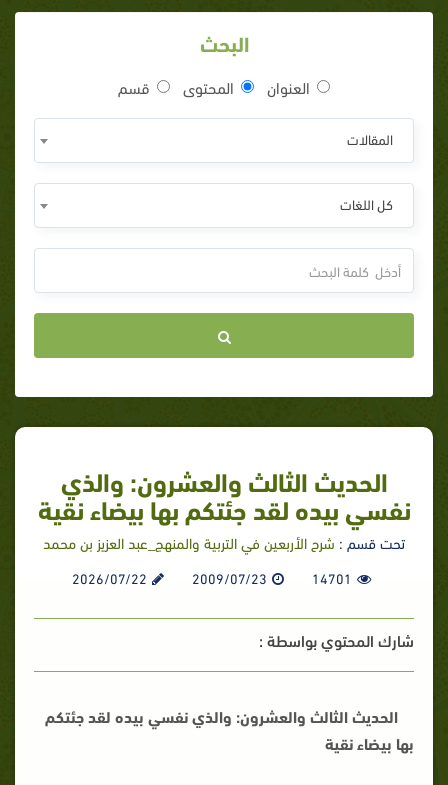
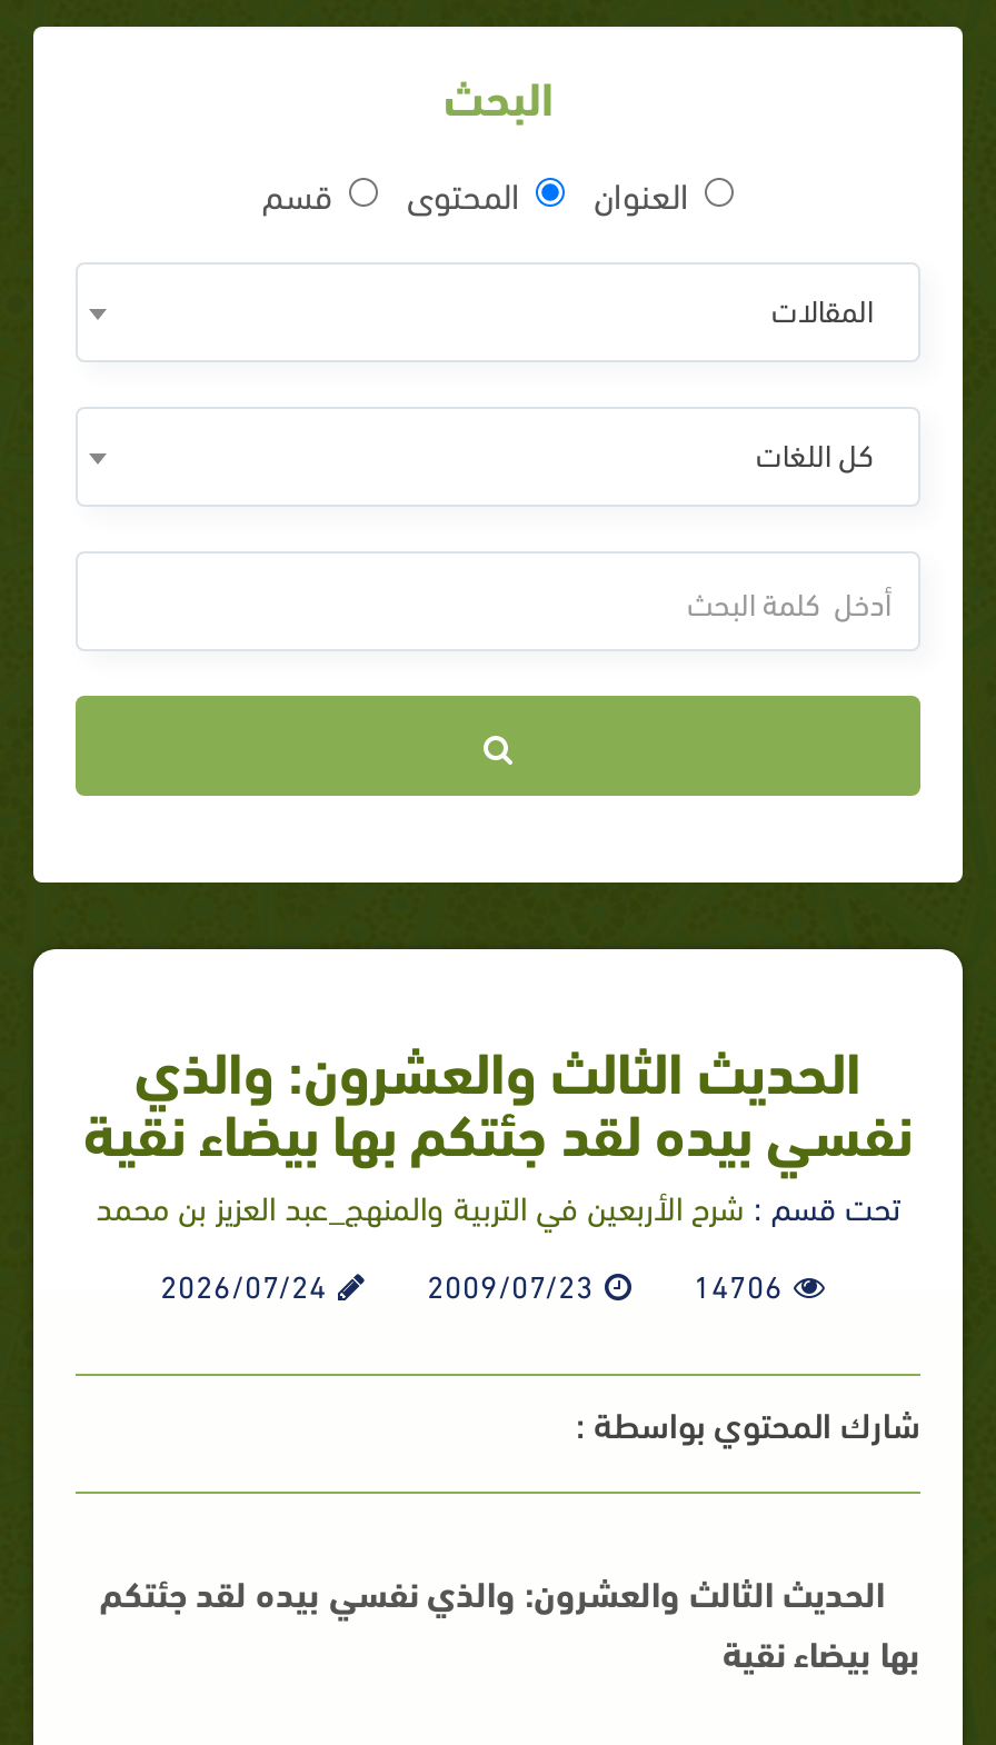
- 2026/07/22
+ 2026/07/24

- 14701
+ 14706
